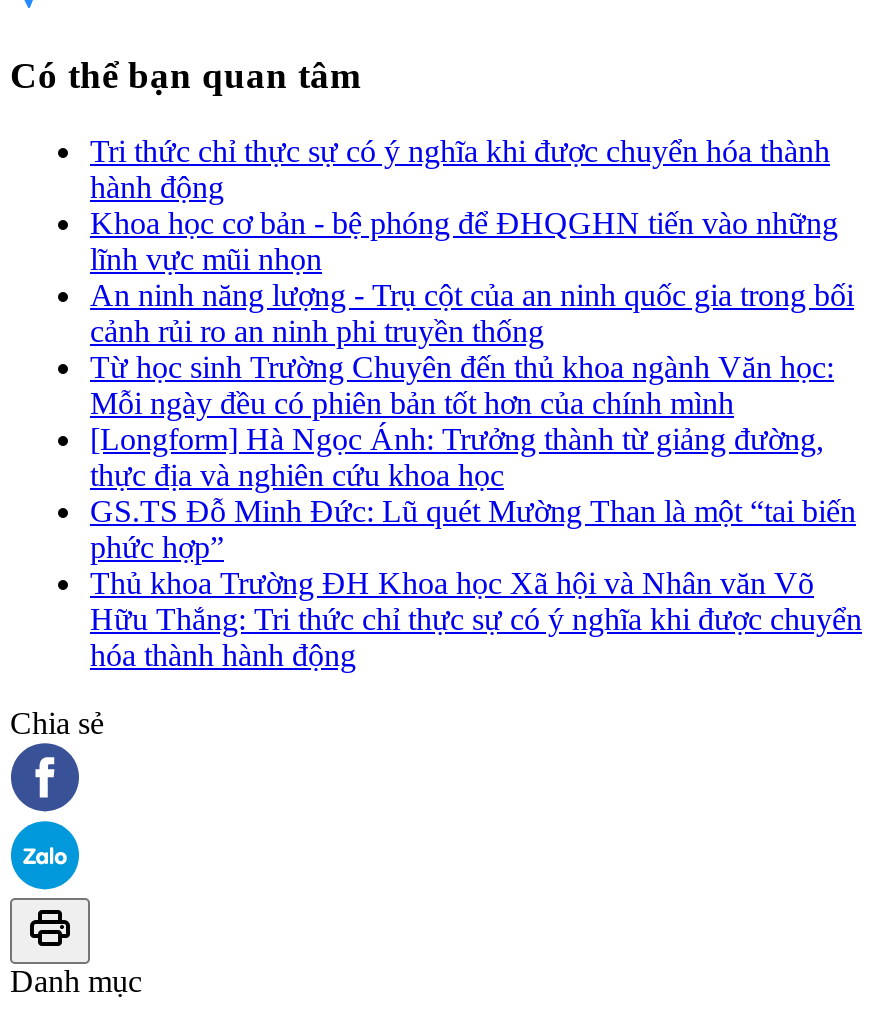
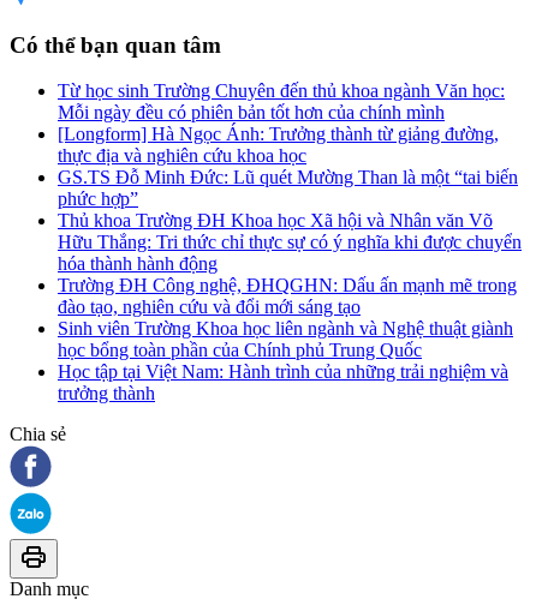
- Tri thức chỉ thực sự có ý nghĩa khi được chuyển hóa thành
- hành động
- Khoa học cơ bản - bệ phóng để ĐHQGHN tiến vào những
- lĩnh vực mũi nhọn
- An ninh năng lượng - Trụ cột của an ninh quốc gia trong bối
- cảnh rủi ro an ninh phi truyền thống

moved up: Từ học sinh Trường Chuyên đến thủ khoa ngành Văn học: | Mỗi ngày đều có phiên bản tốt hơn của chính mình | [Longform] Hà Ngọc Ánh: Trưởng thành từ giảng đường, | ... | Hữu Thắng: Tri thức chỉ thực sự có ý nghĩa khi được chuyển | hóa thành hành động

+ Trường ĐH Công nghệ, ĐHQGHN: Dấu ấn mạnh mẽ trong
+ đào tạo, nghiên cứu và đổi mới sáng tạo
+ Sinh viên Trường Khoa học liên ngành và Nghệ thuật giành
+ học bổng toàn phần của Chính phủ Trung Quốc
+ Học tập tại Việt Nam: Hành trình của những trải nghiệm và
+ trưởng thành
